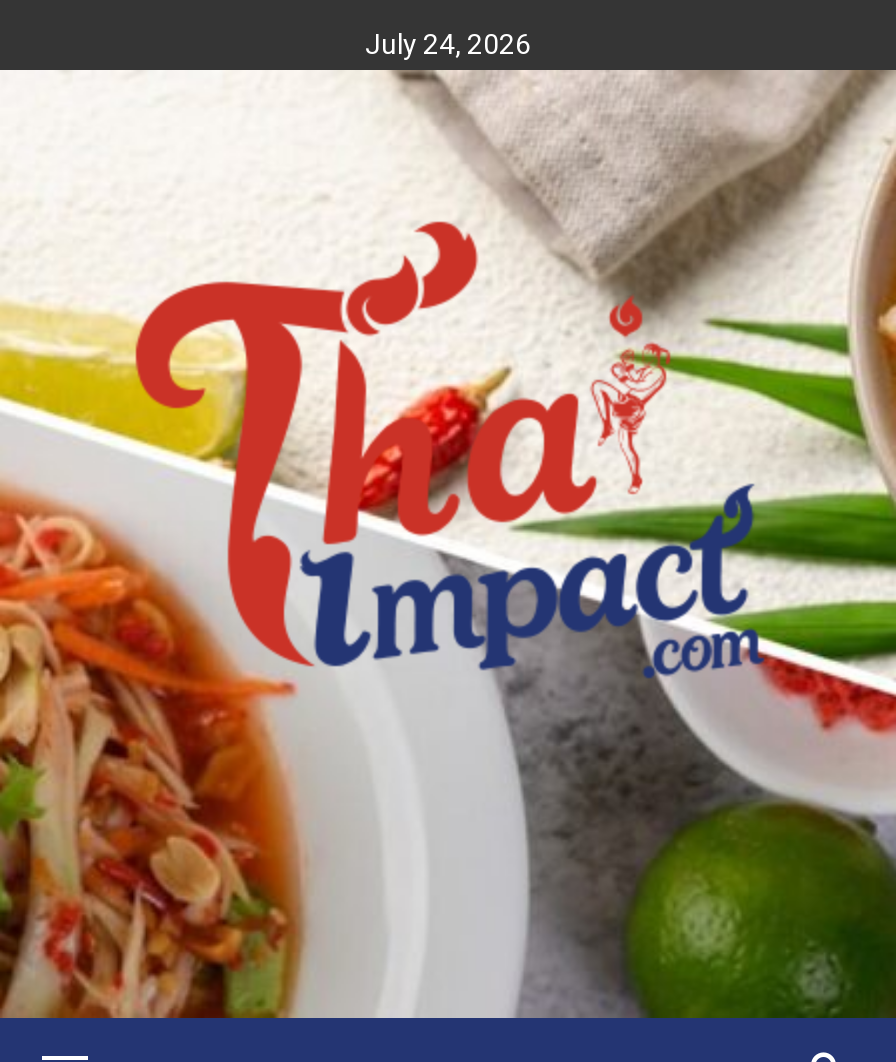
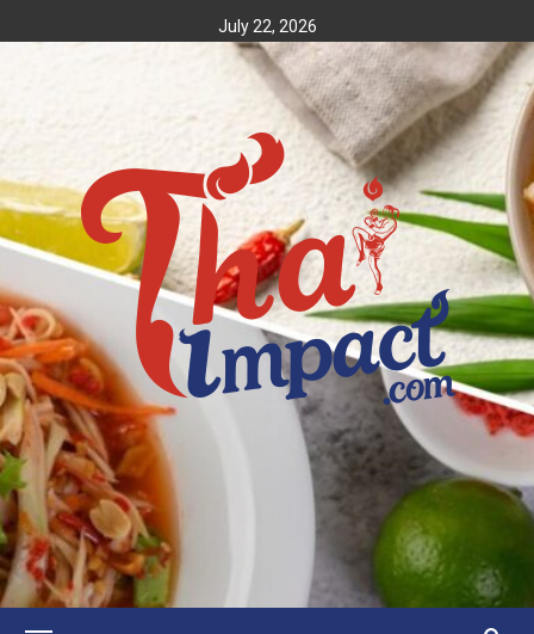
- July 24, 2026
+ July 22, 2026
